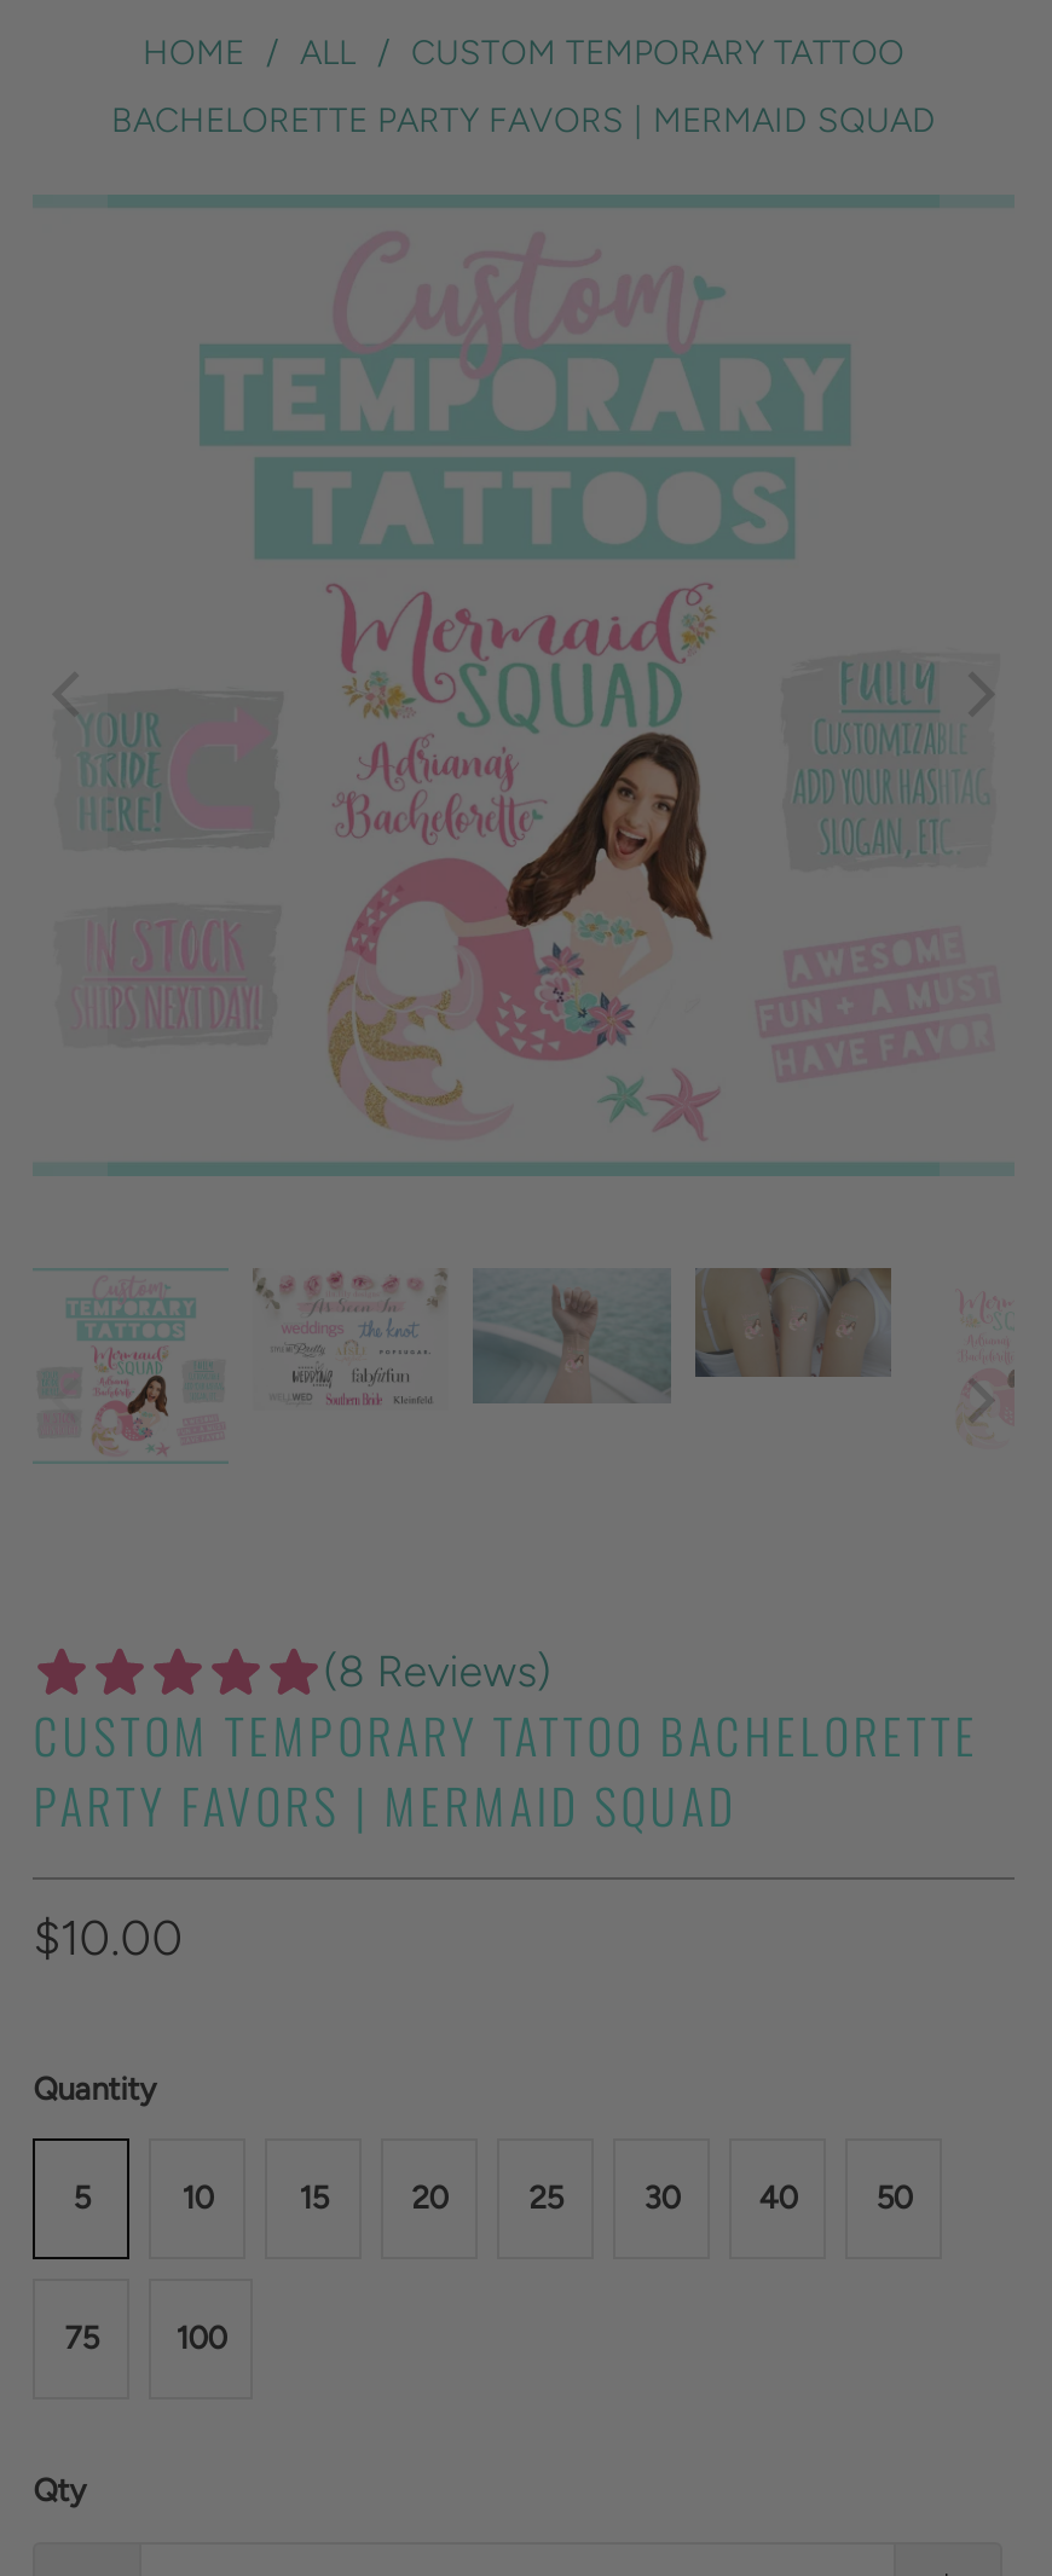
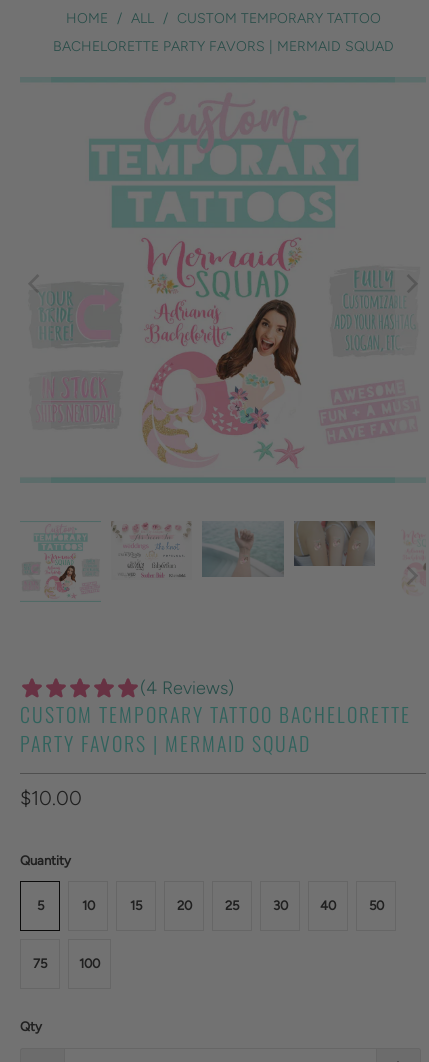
- (8 Reviews)
+ (4 Reviews)
